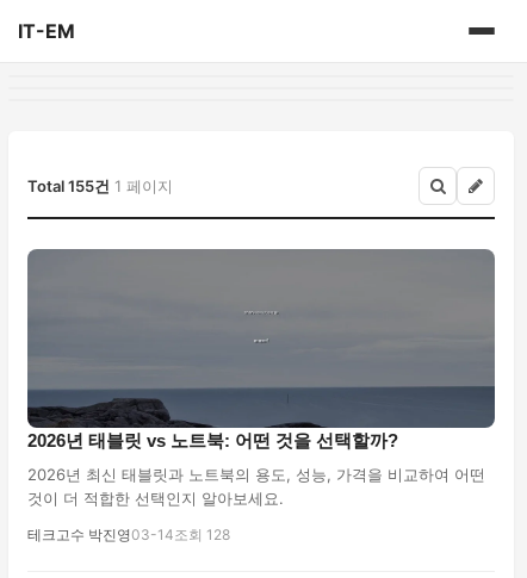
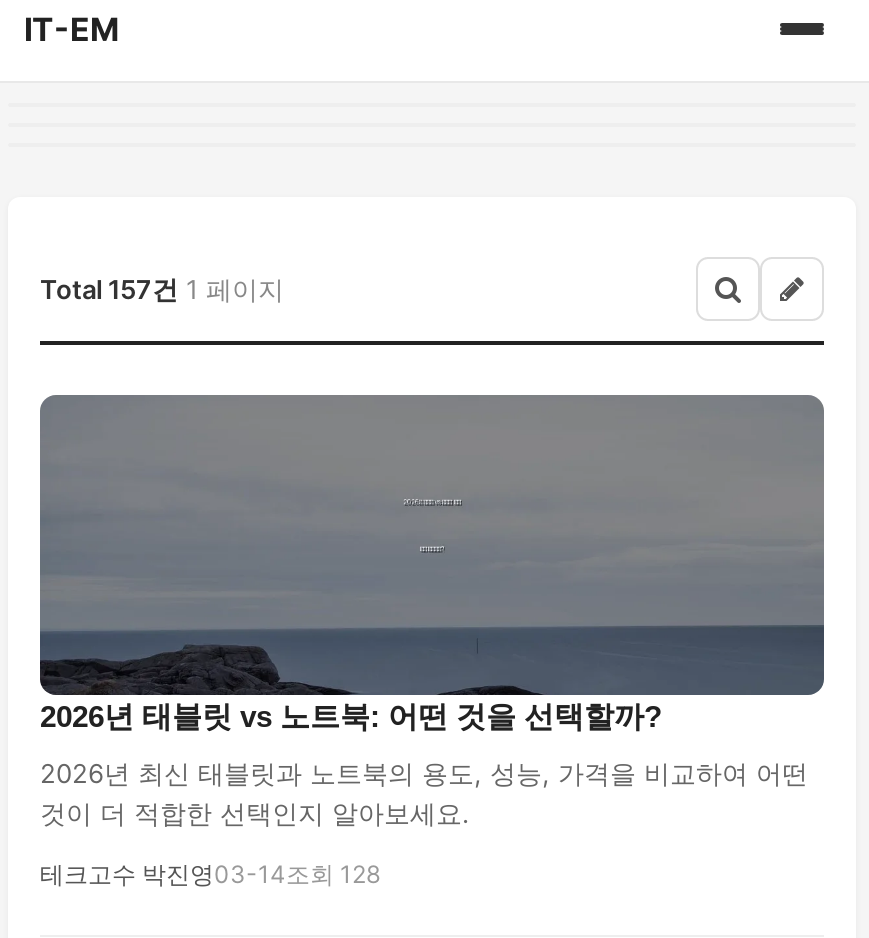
- Total 155건 1 페이지
+ Total 157건 1 페이지
